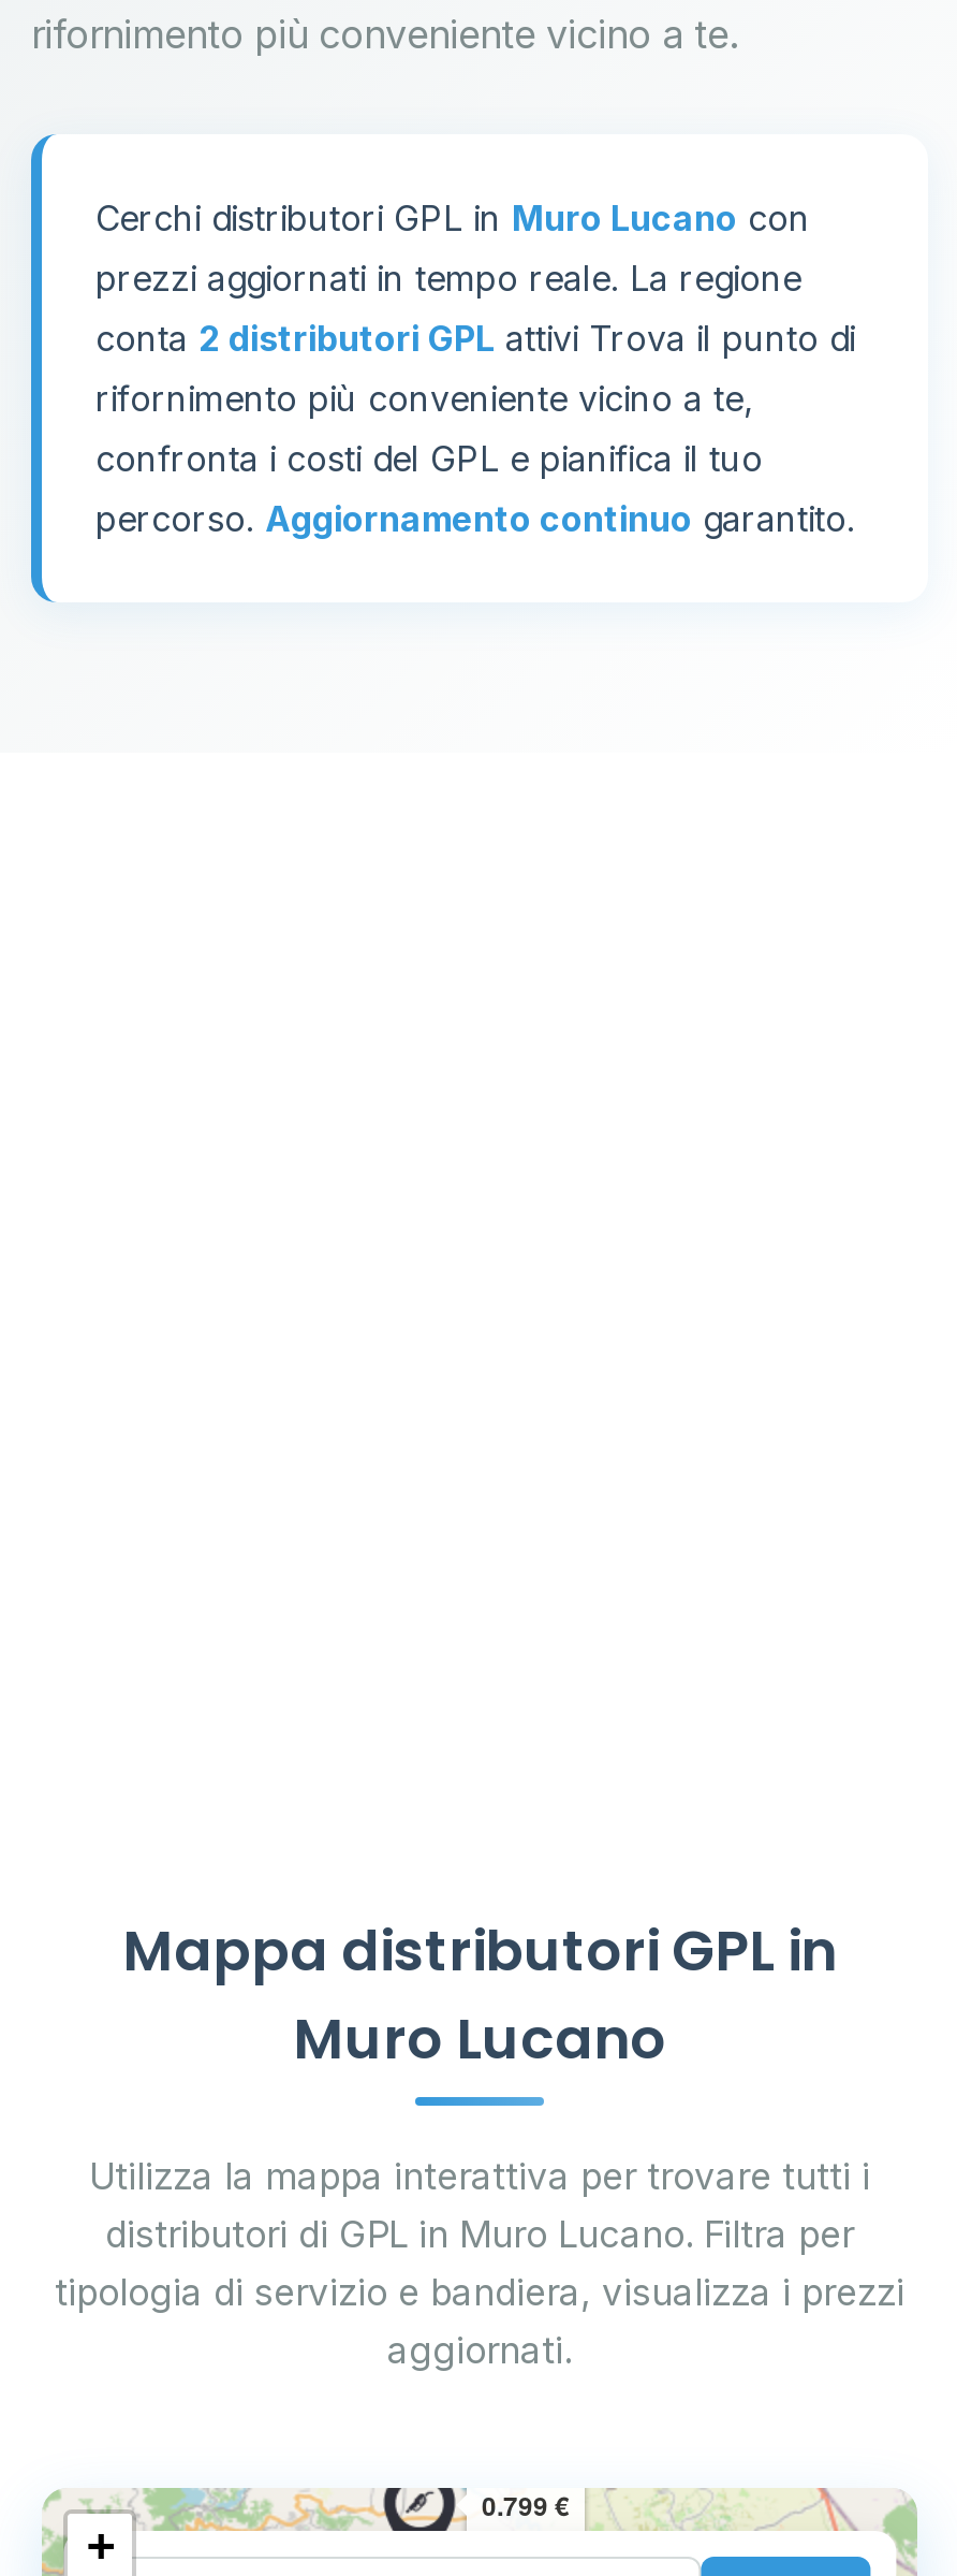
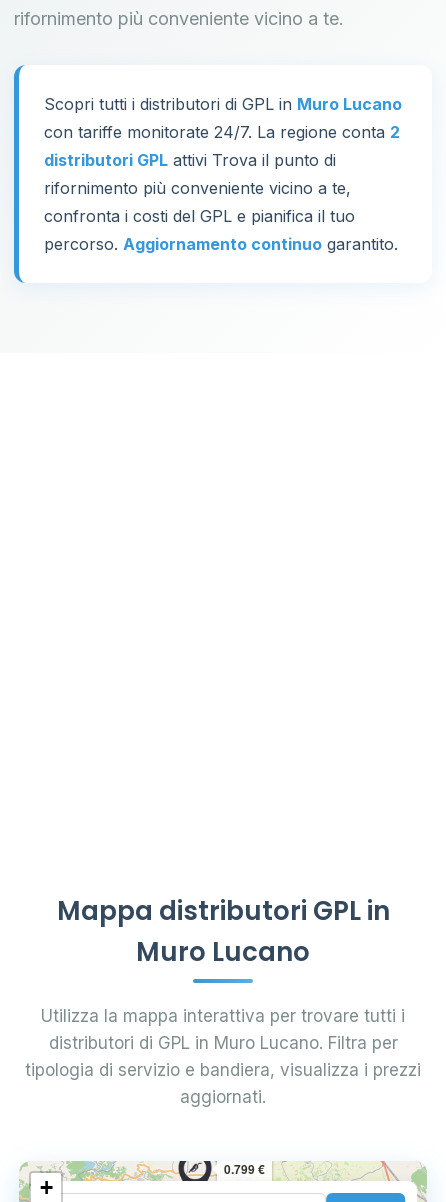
- Cerchi distributori GPL in Muro Lucano con
- prezzi aggiornati in tempo reale. La regione
- conta 2 distributori GPL attivi Trova il punto di
+ Scopri tutti i distributori di GPL in Muro Lucano
+ con tariffe monitorate 24/7. La regione conta 2
+ distributori GPL attivi Trova il punto di
